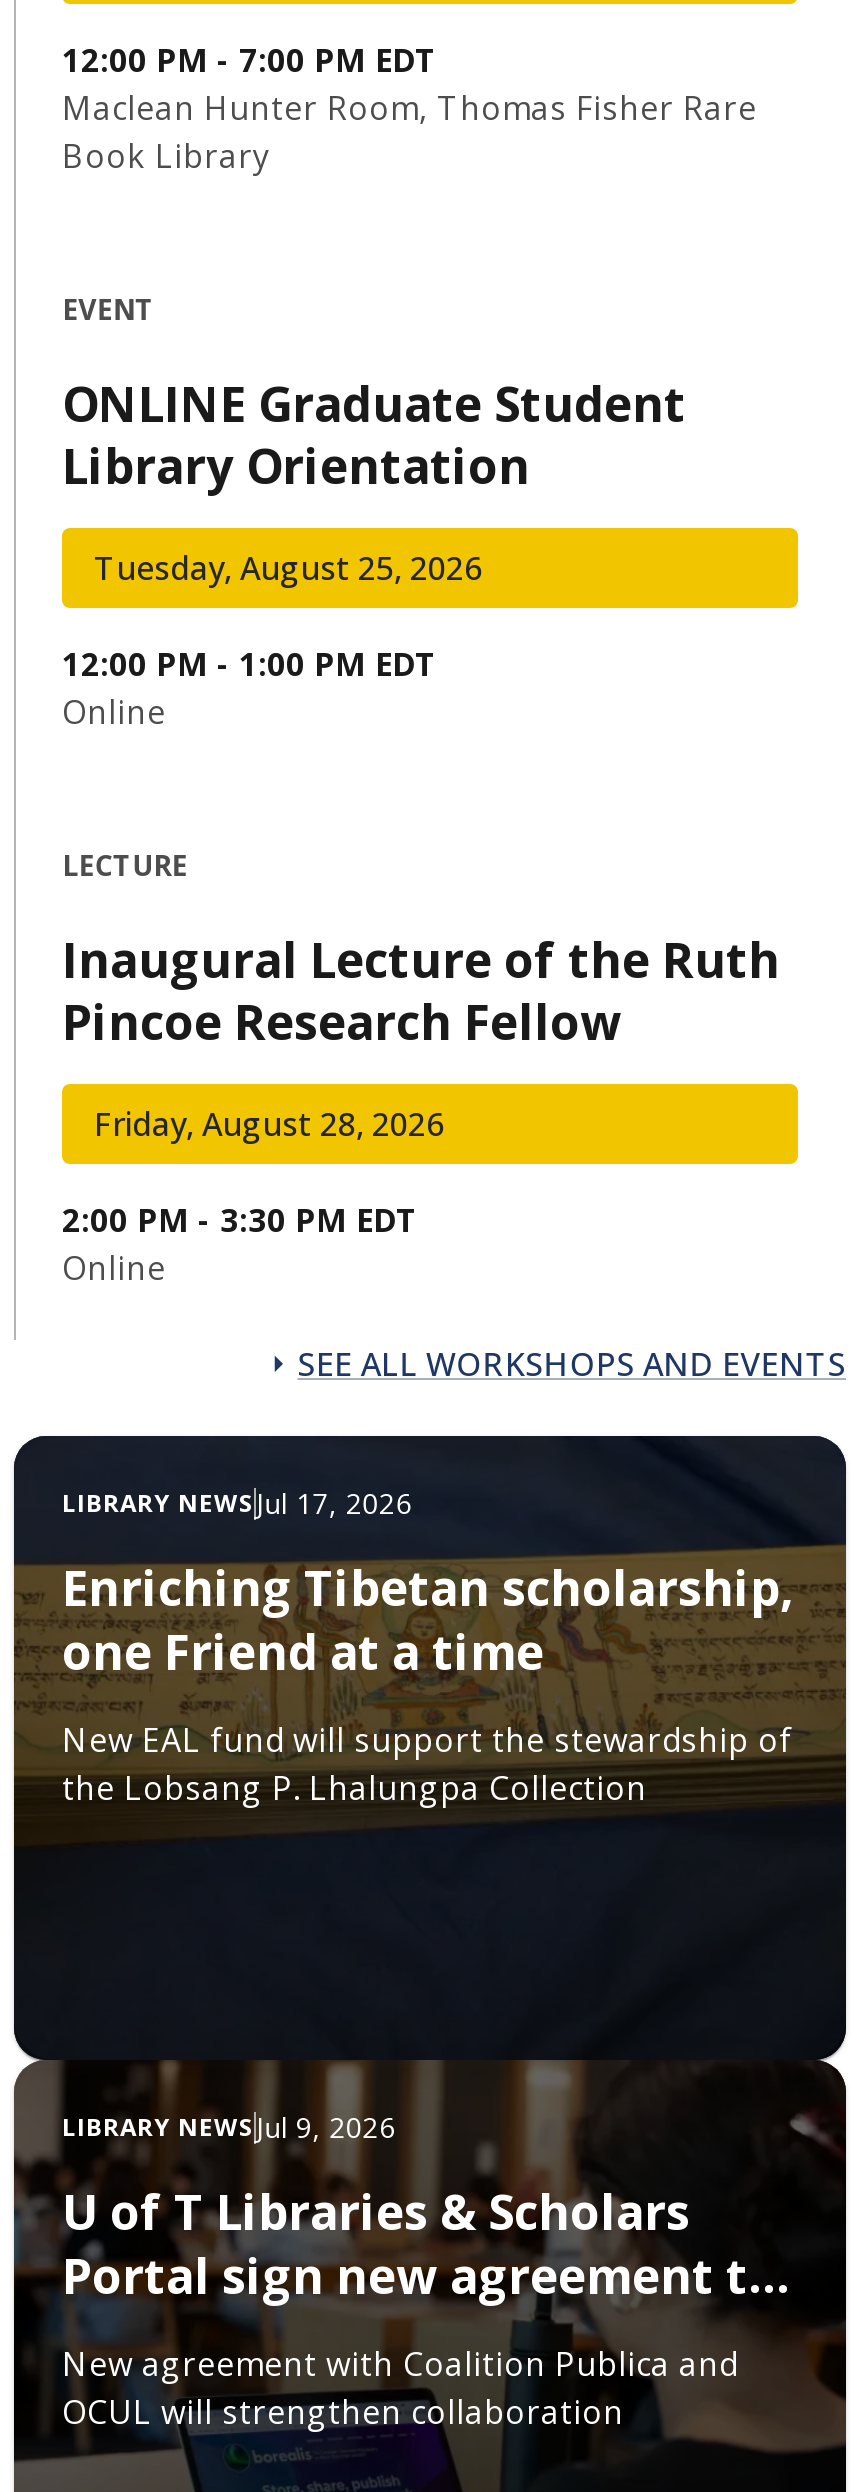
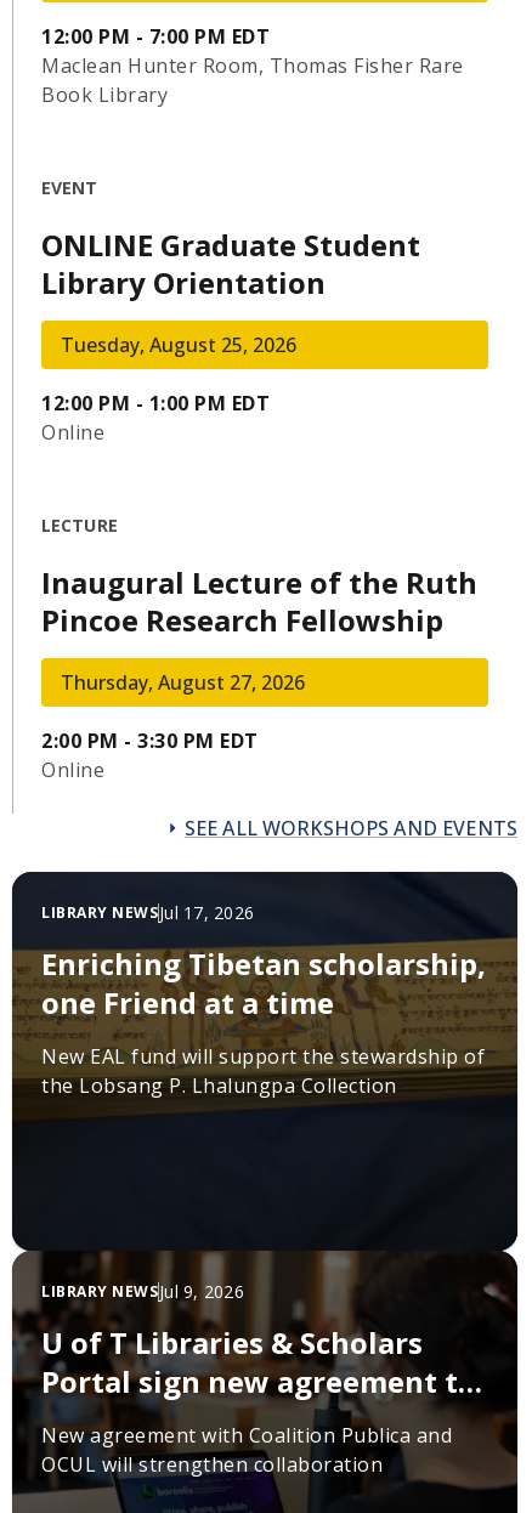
- Pincoe Research Fellow
+ Pincoe Research Fellowship

- Friday, August 28, 2026
+ Thursday, August 27, 2026
